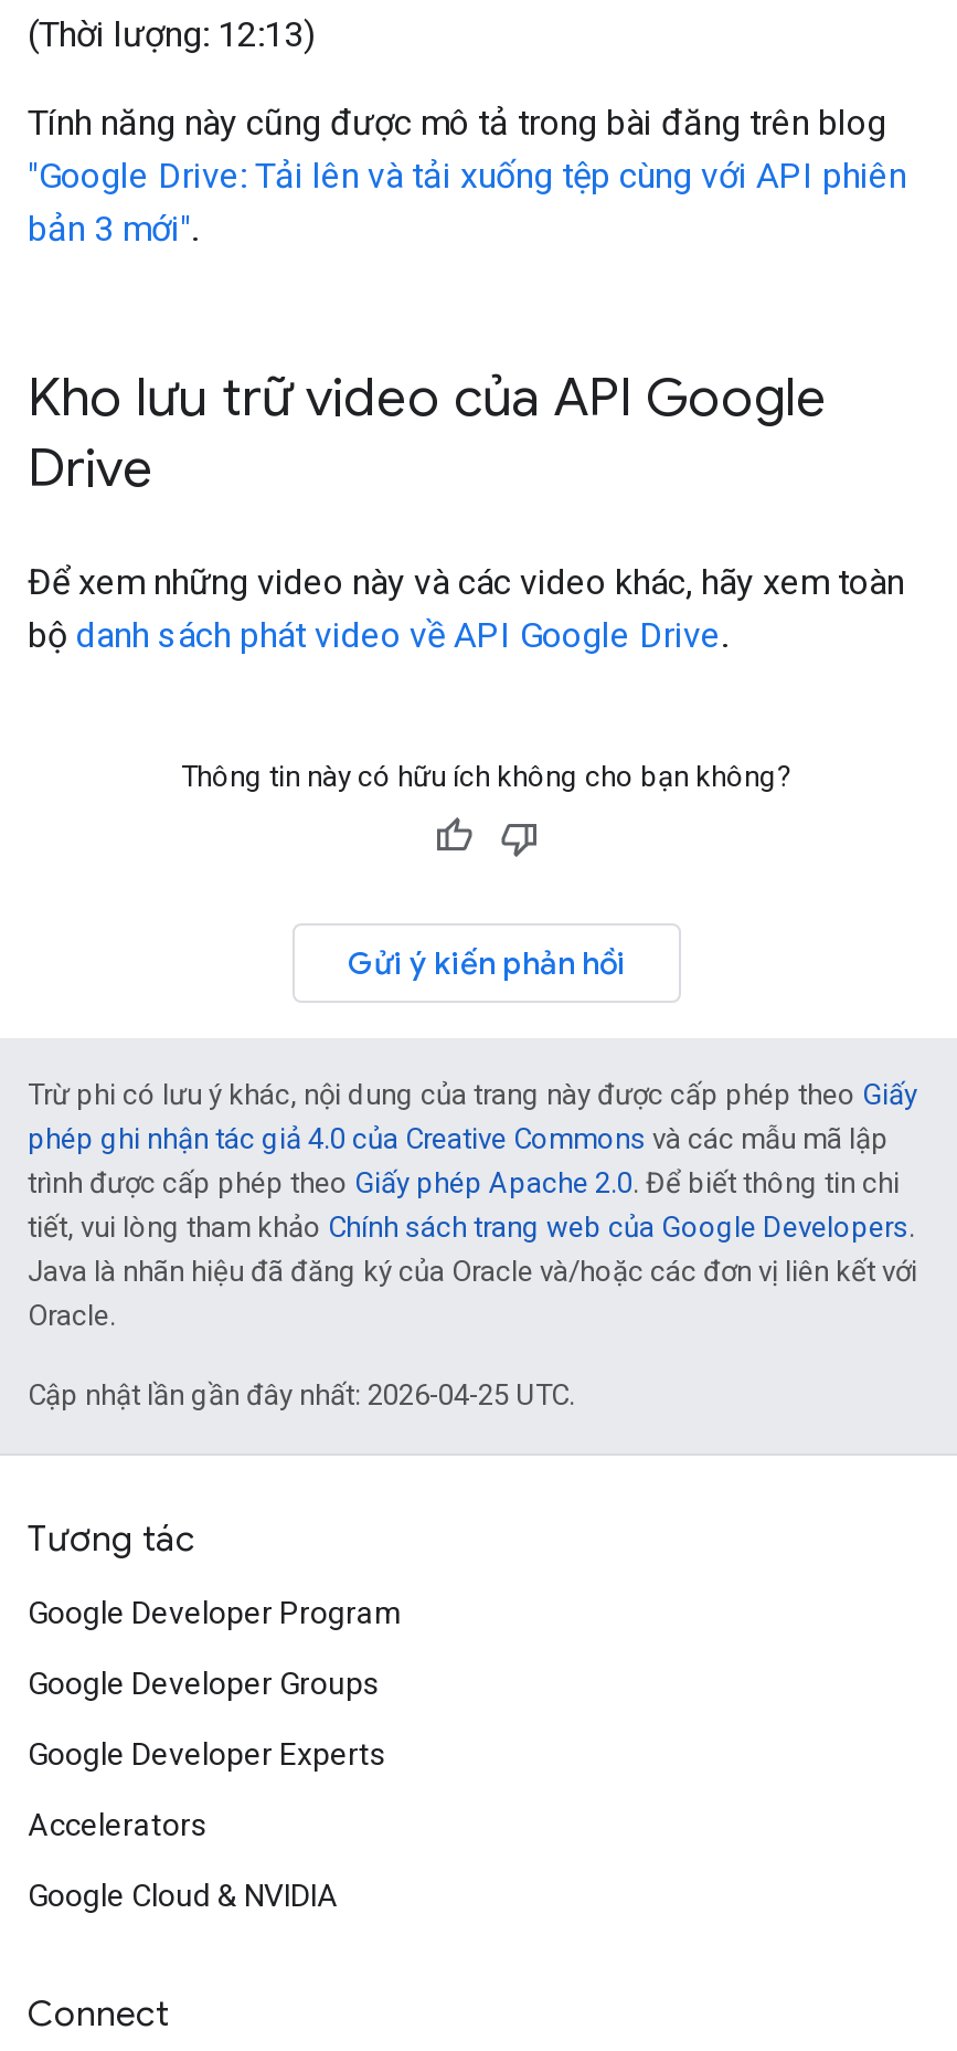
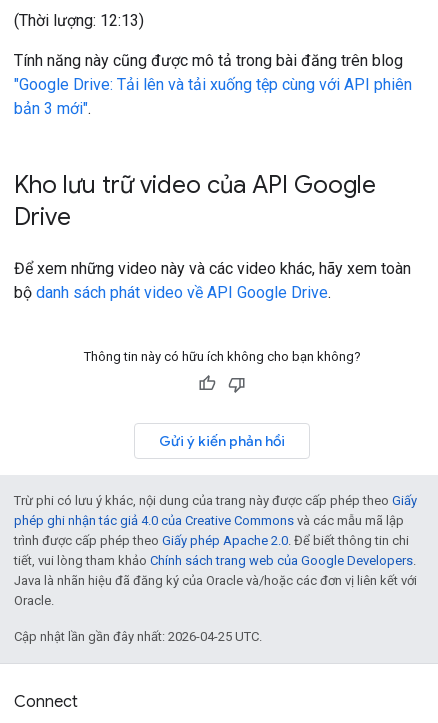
- Tương tác
- Google Developer Program
- Google Developer Groups
- Google Developer Experts
- Accelerators
- Google Cloud & NVIDIA
